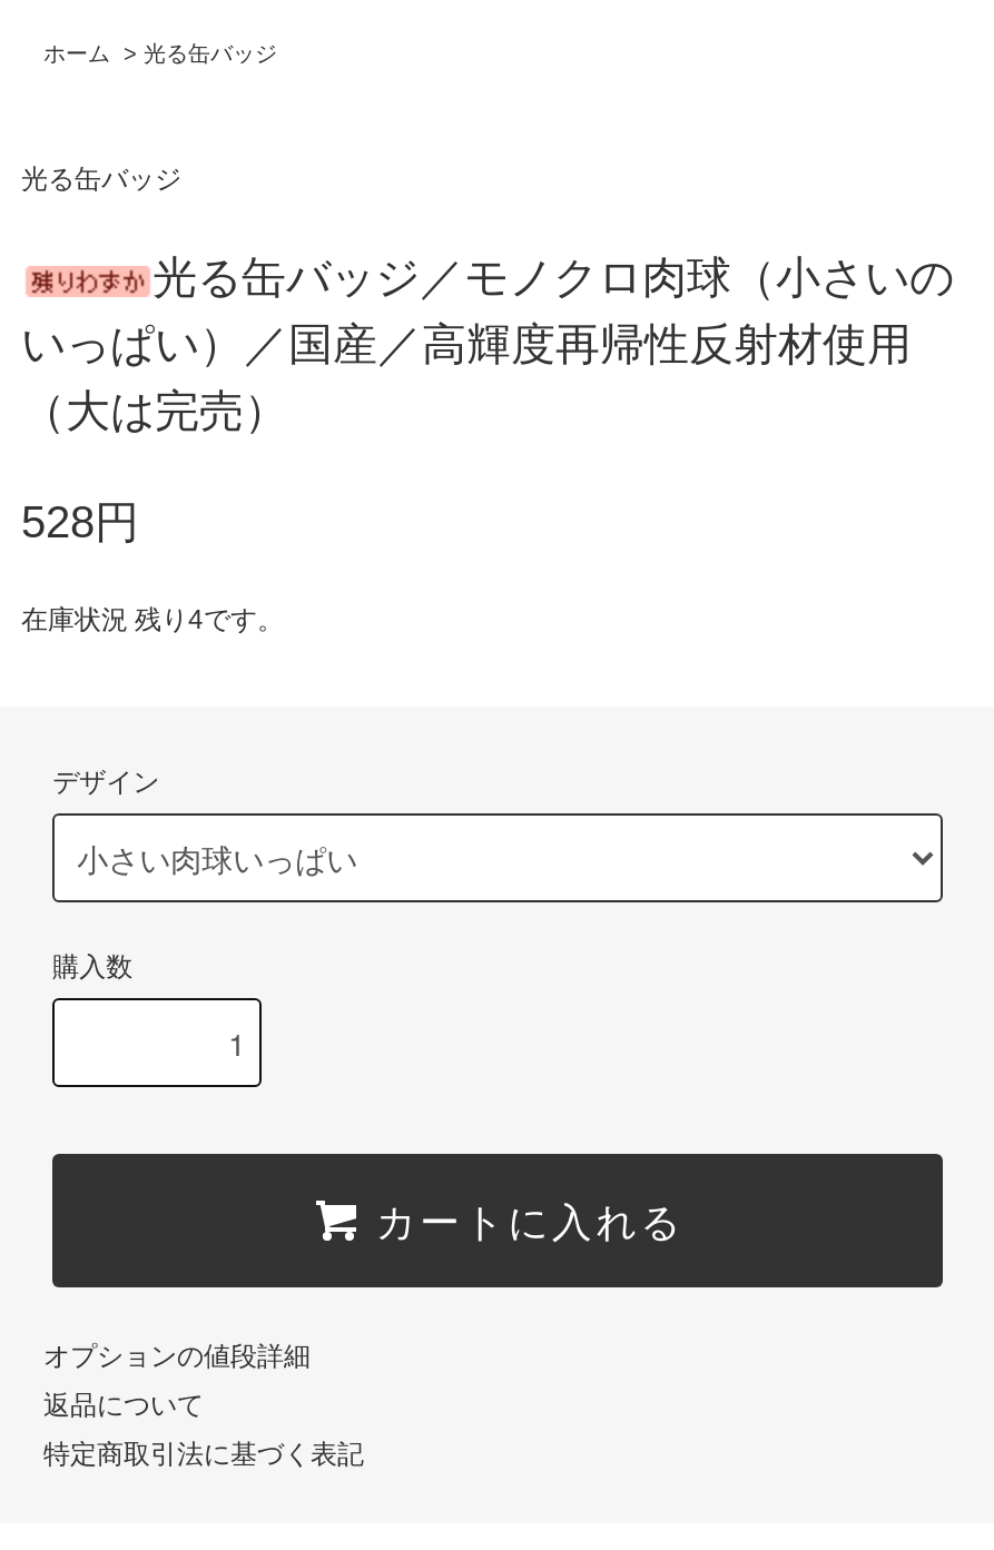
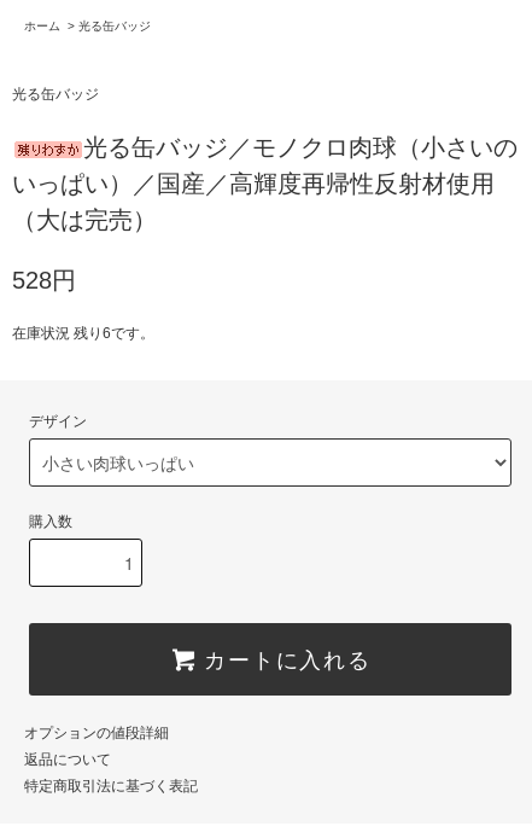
- 在庫状況 残り4です。
+ 在庫状況 残り6です。
